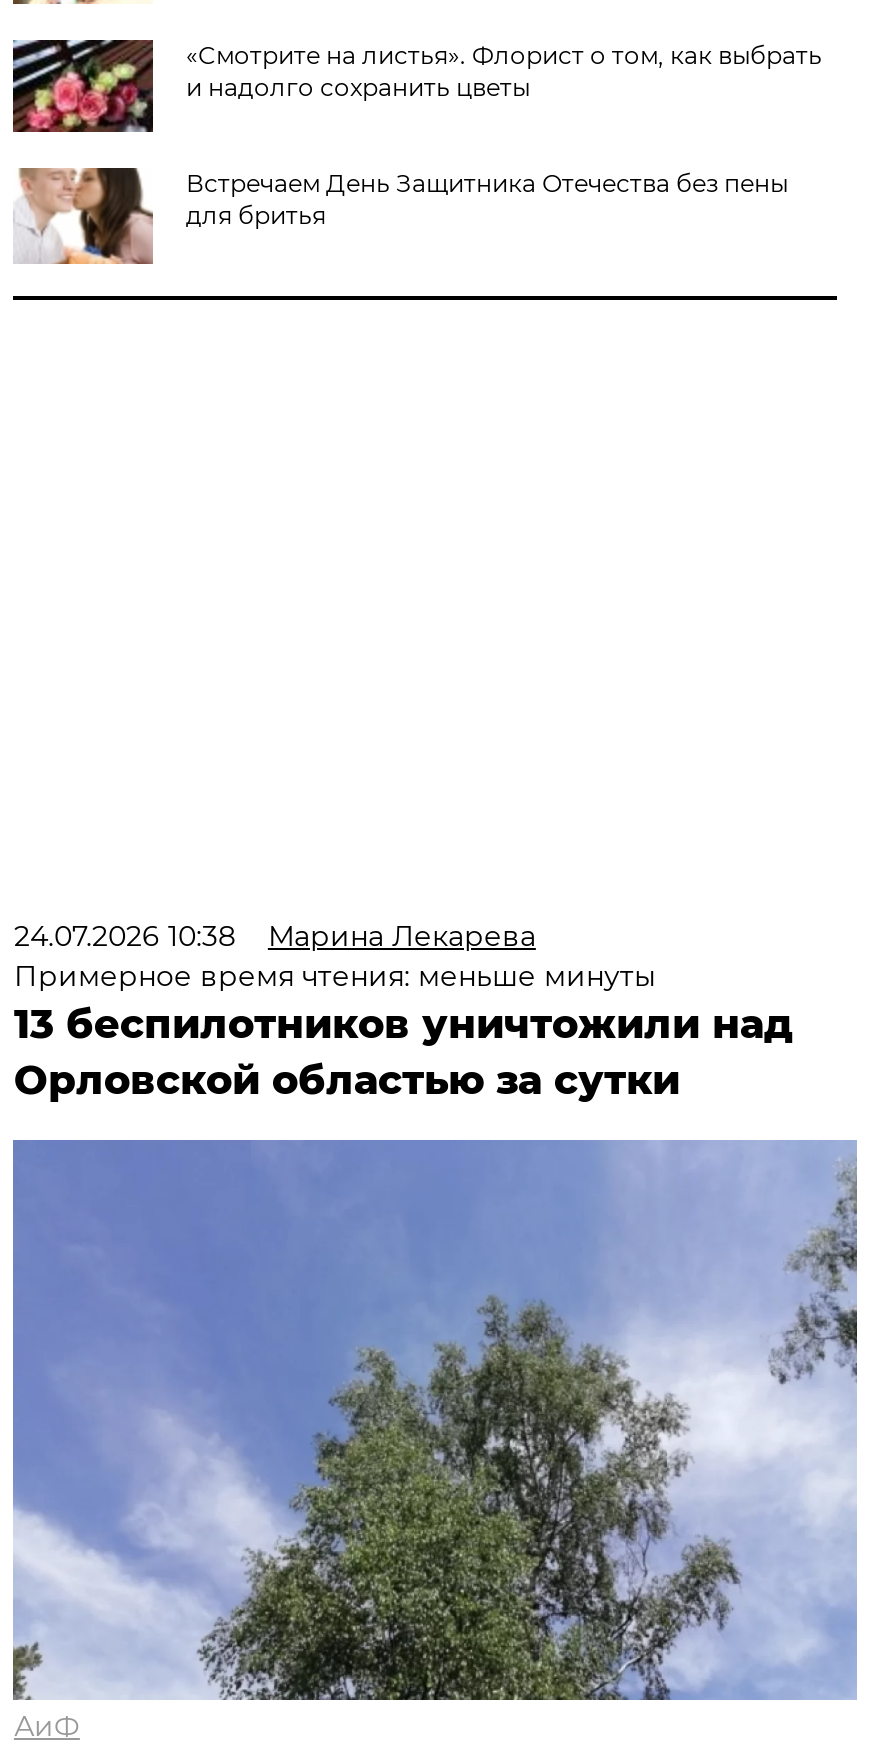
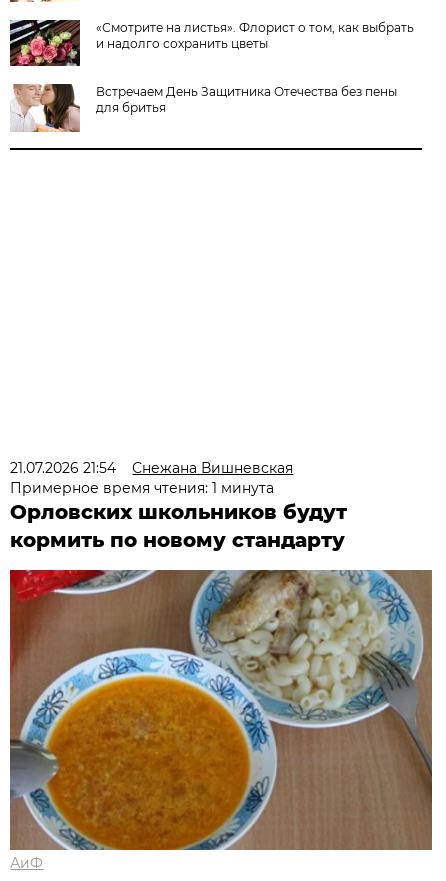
- 24.07.2026 10:38
- Марина Лекарева
- Примерное время чтения: меньше минуты
- 13 беспилотников уничтожили над
- Орловской областью за сутки
+ 21.07.2026 21:54
+ Снежана Вишневская
+ Примерное время чтения: 1 минута
+ Орловских школьников будут
+ кормить по новому стандарту

- [image]
+ [image]
